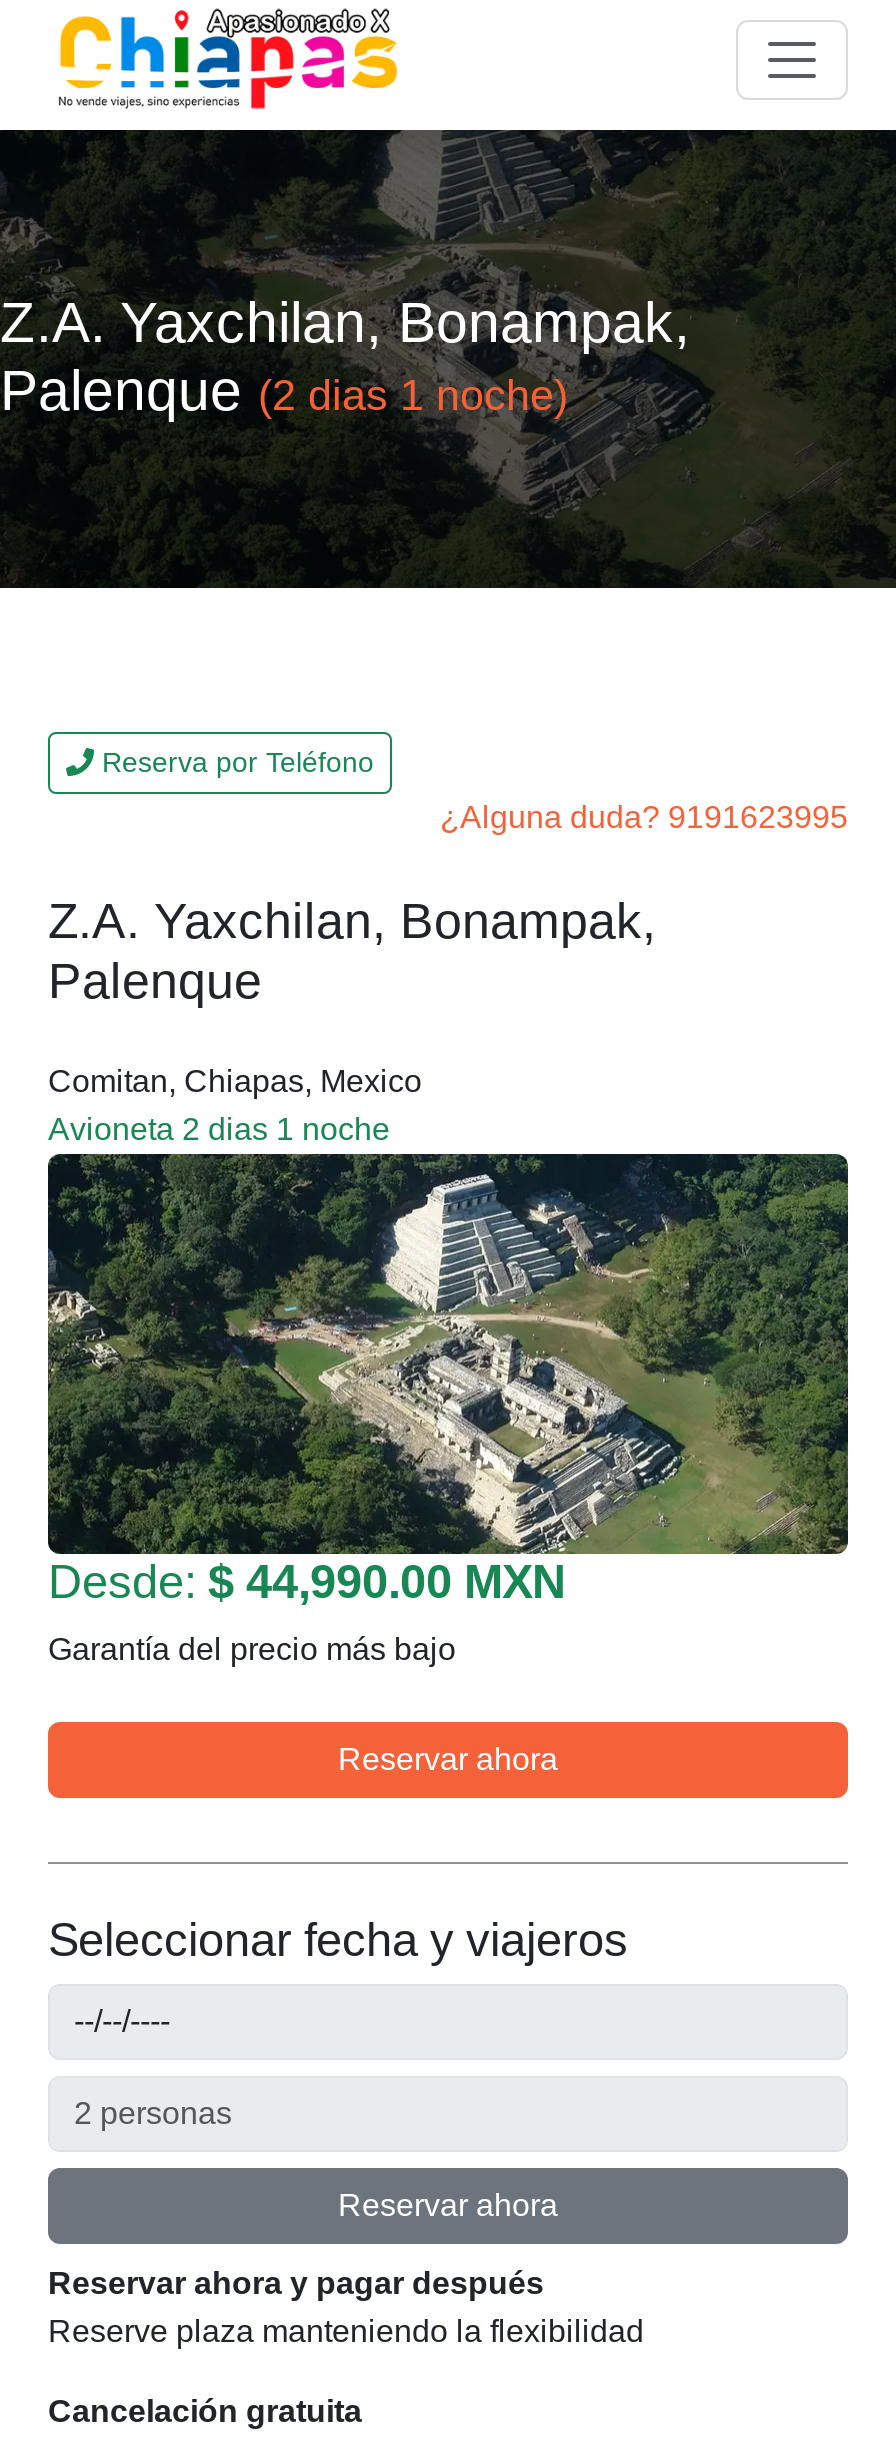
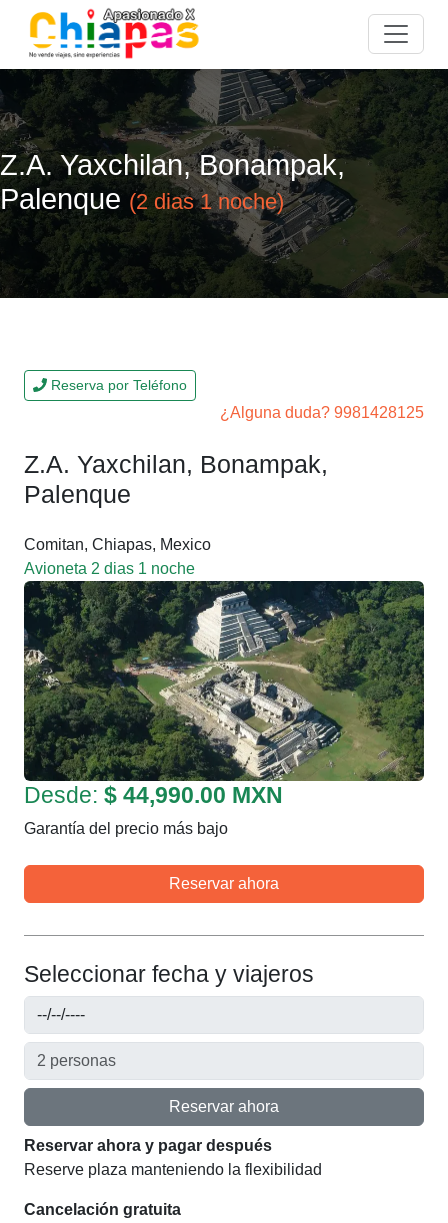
- ¿Alguna duda? 9191623995
+ ¿Alguna duda? 9981428125
